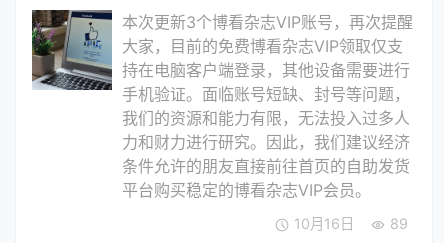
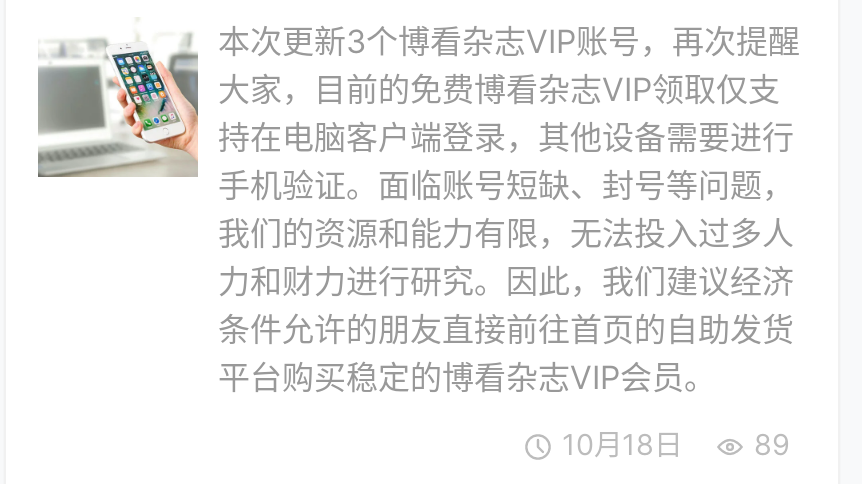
- [image]
+ [image]

- 10月16日
+ 10月18日
